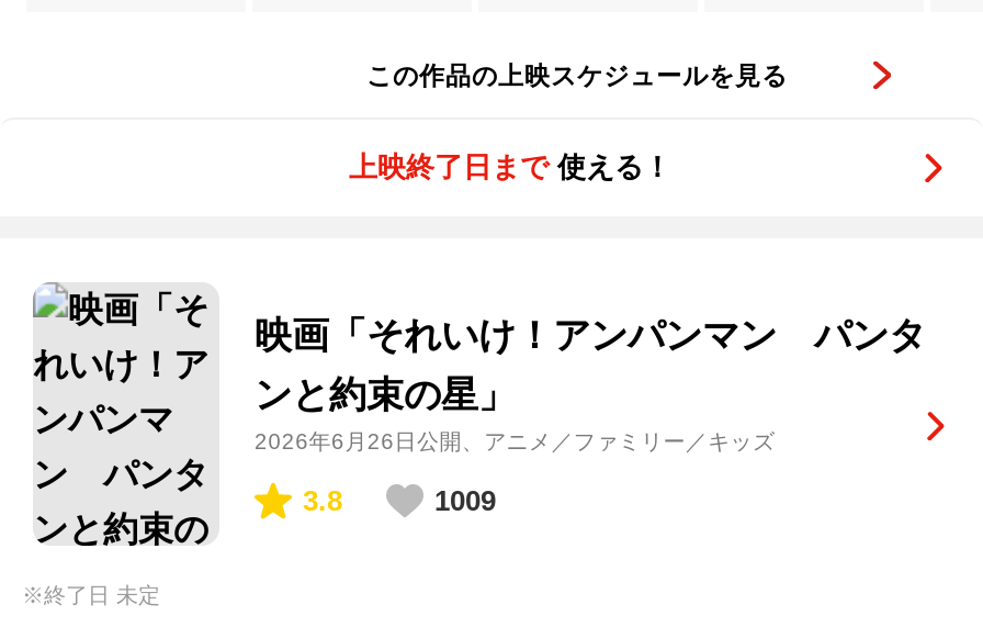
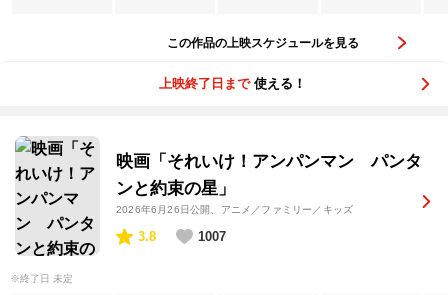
- 1009
+ 1007
